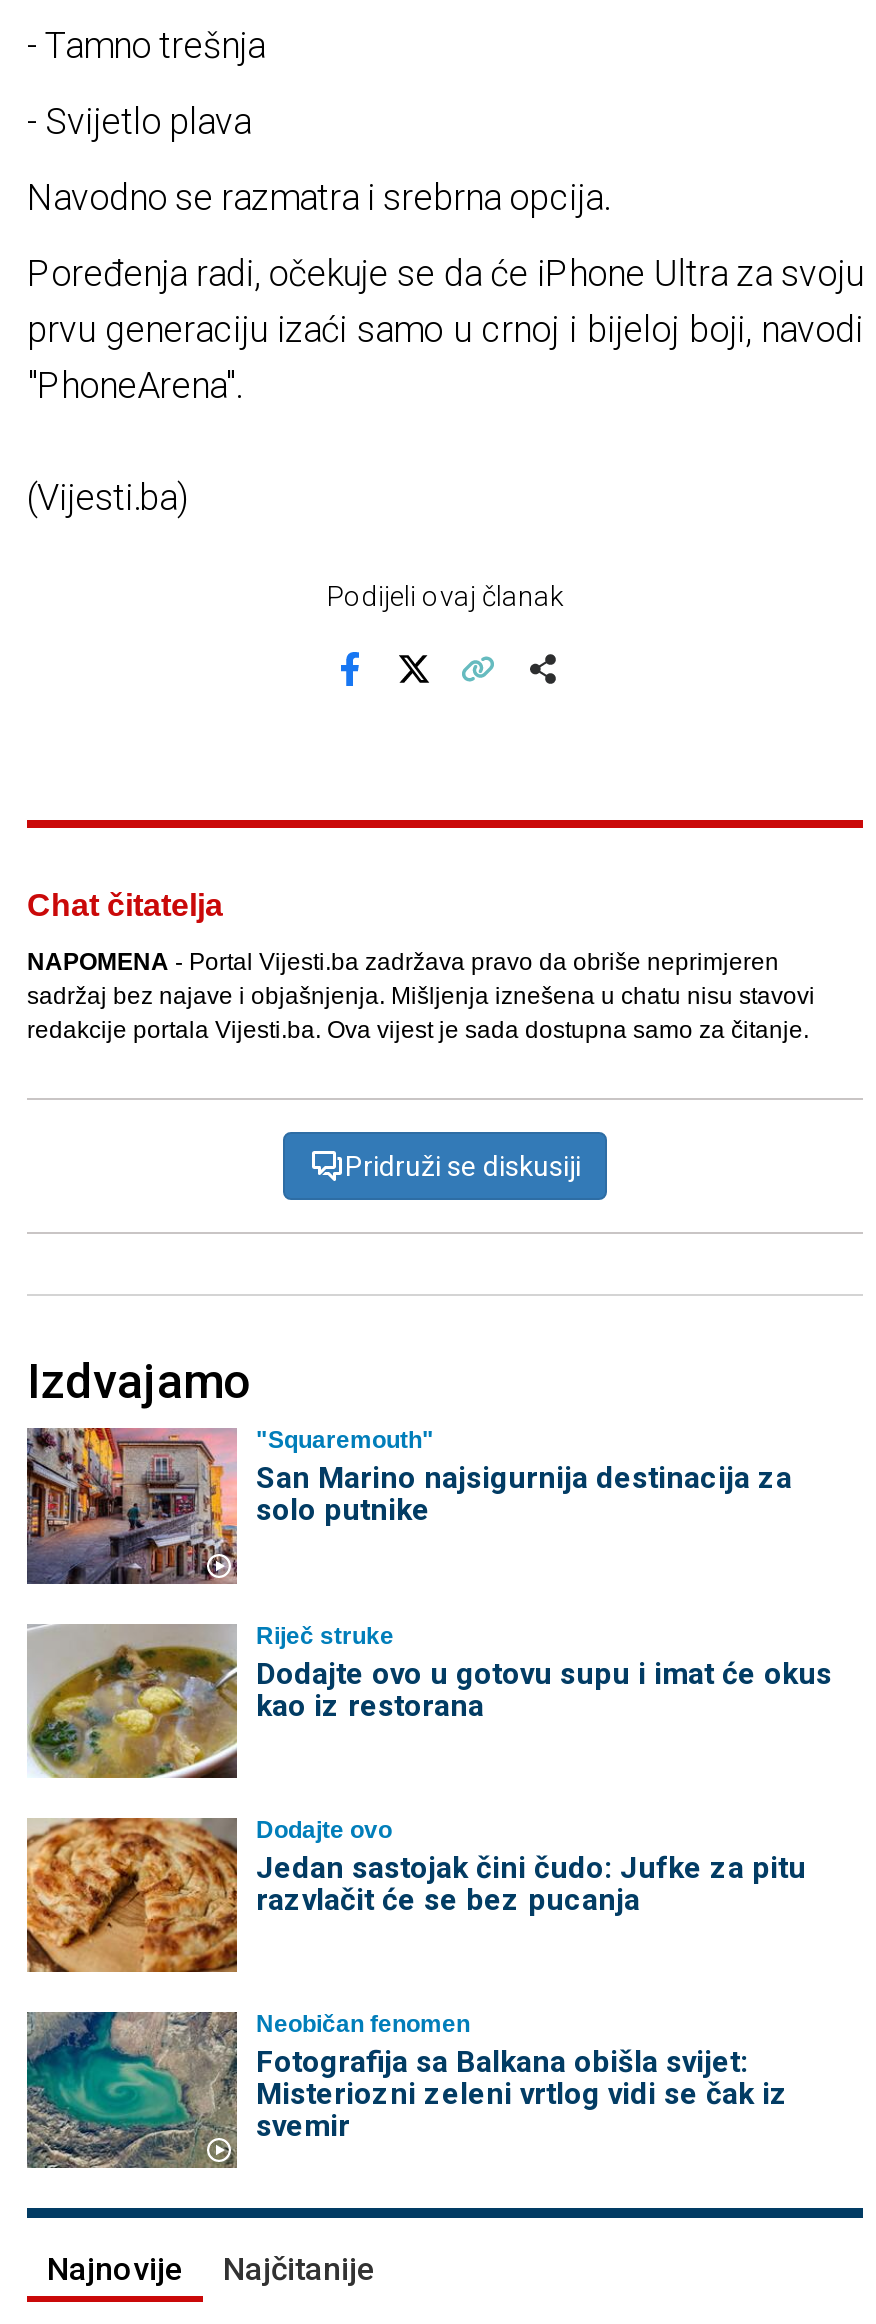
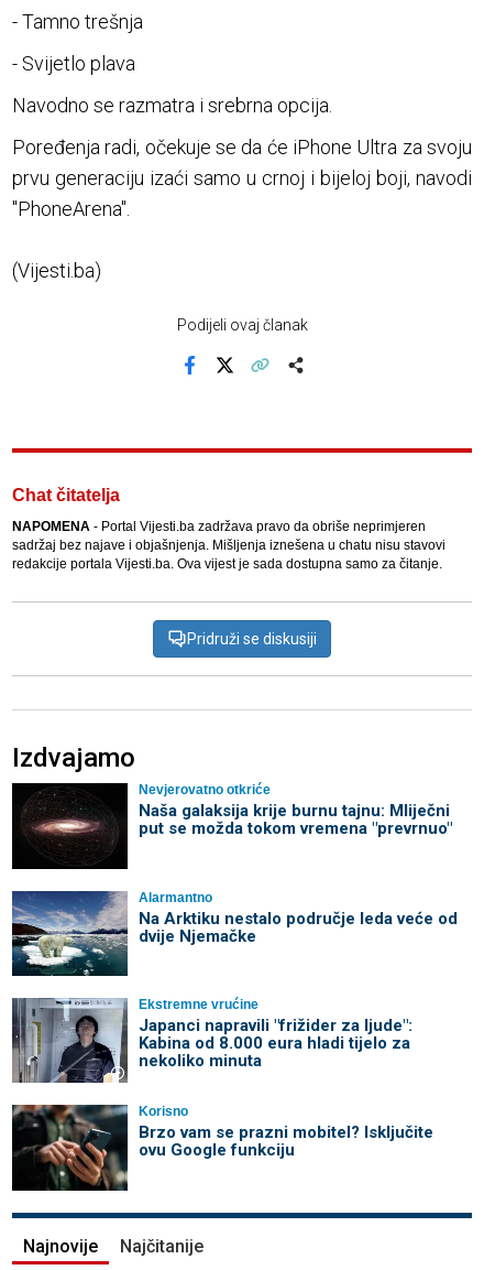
- [image]
- "Squaremouth"
- San Marino najsigurnija destinacija za
- solo putnike
+ [image]
+ Nevjerovatno otkriće
+ Naša galaksija krije burnu tajnu: Mliječni
+ put se možda tokom vremena "prevrnuo"

- [image]
- Riječ struke
- Dodajte ovo u gotovu supu i imat će okus
- kao iz restorana
+ [image]
+ Alarmantno
+ Na Arktiku nestalo područje leda veće od
+ dvije Njemačke

- [image]
- Dodajte ovo
- Jedan sastojak čini čudo: Jufke za pitu
- razvlačit će se bez pucanja
+ [image]
+ Ekstremne vrućine
+ Japanci napravili "frižider za ljude":
+ Kabina od 8.000 eura hladi tijelo za
+ nekoliko minuta

- [image]
- Neobičan fenomen
- Fotografija sa Balkana obišla svijet:
- Misteriozni zeleni vrtlog vidi se čak iz
- svemir
+ [image]
+ Korisno
+ Brzo vam se prazni mobitel? Isključite
+ ovu Google funkciju
